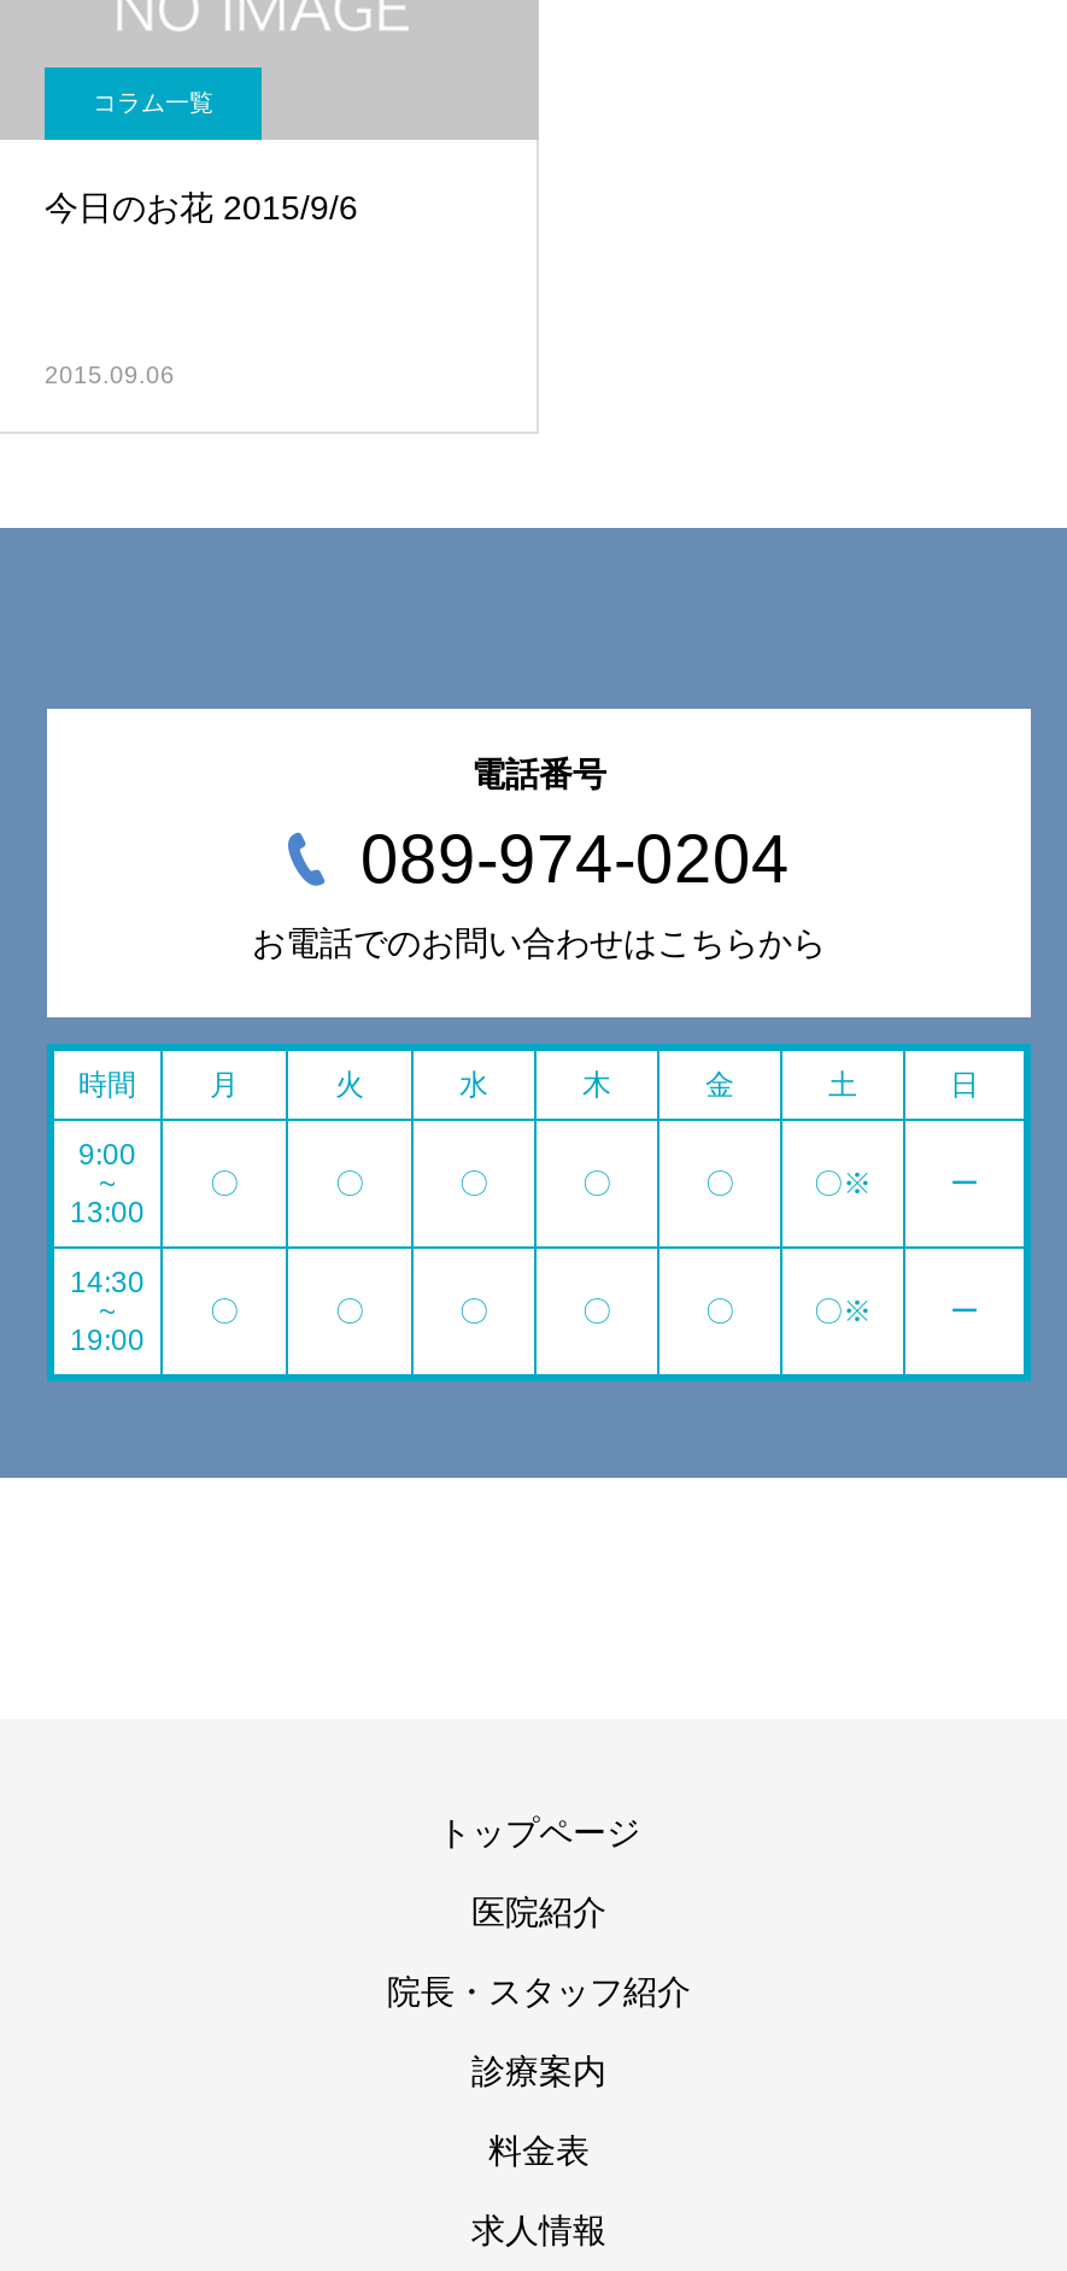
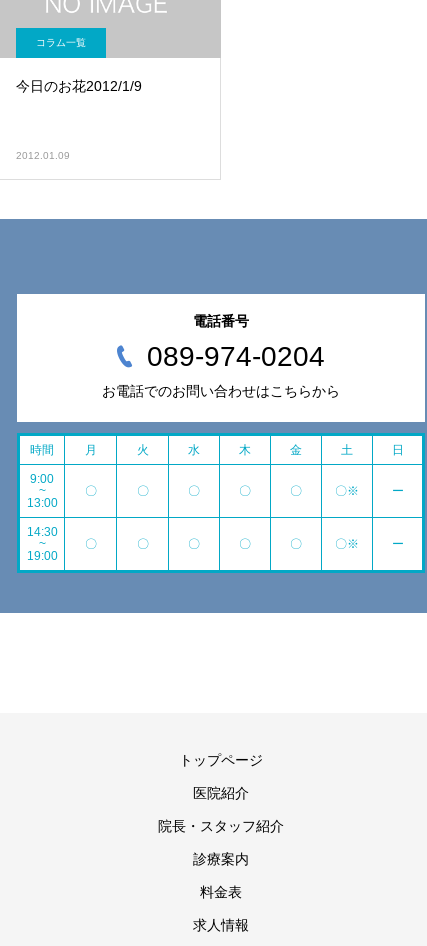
- 今日のお花 2015/9/6
+ 今日のお花2012/1/9

- 2015.09.06
+ 2012.01.09
